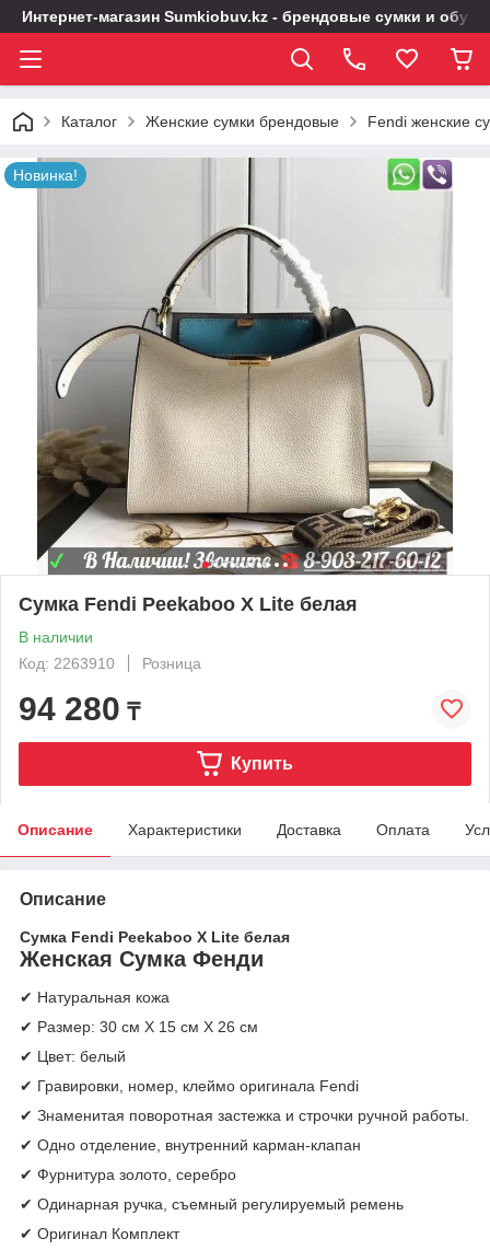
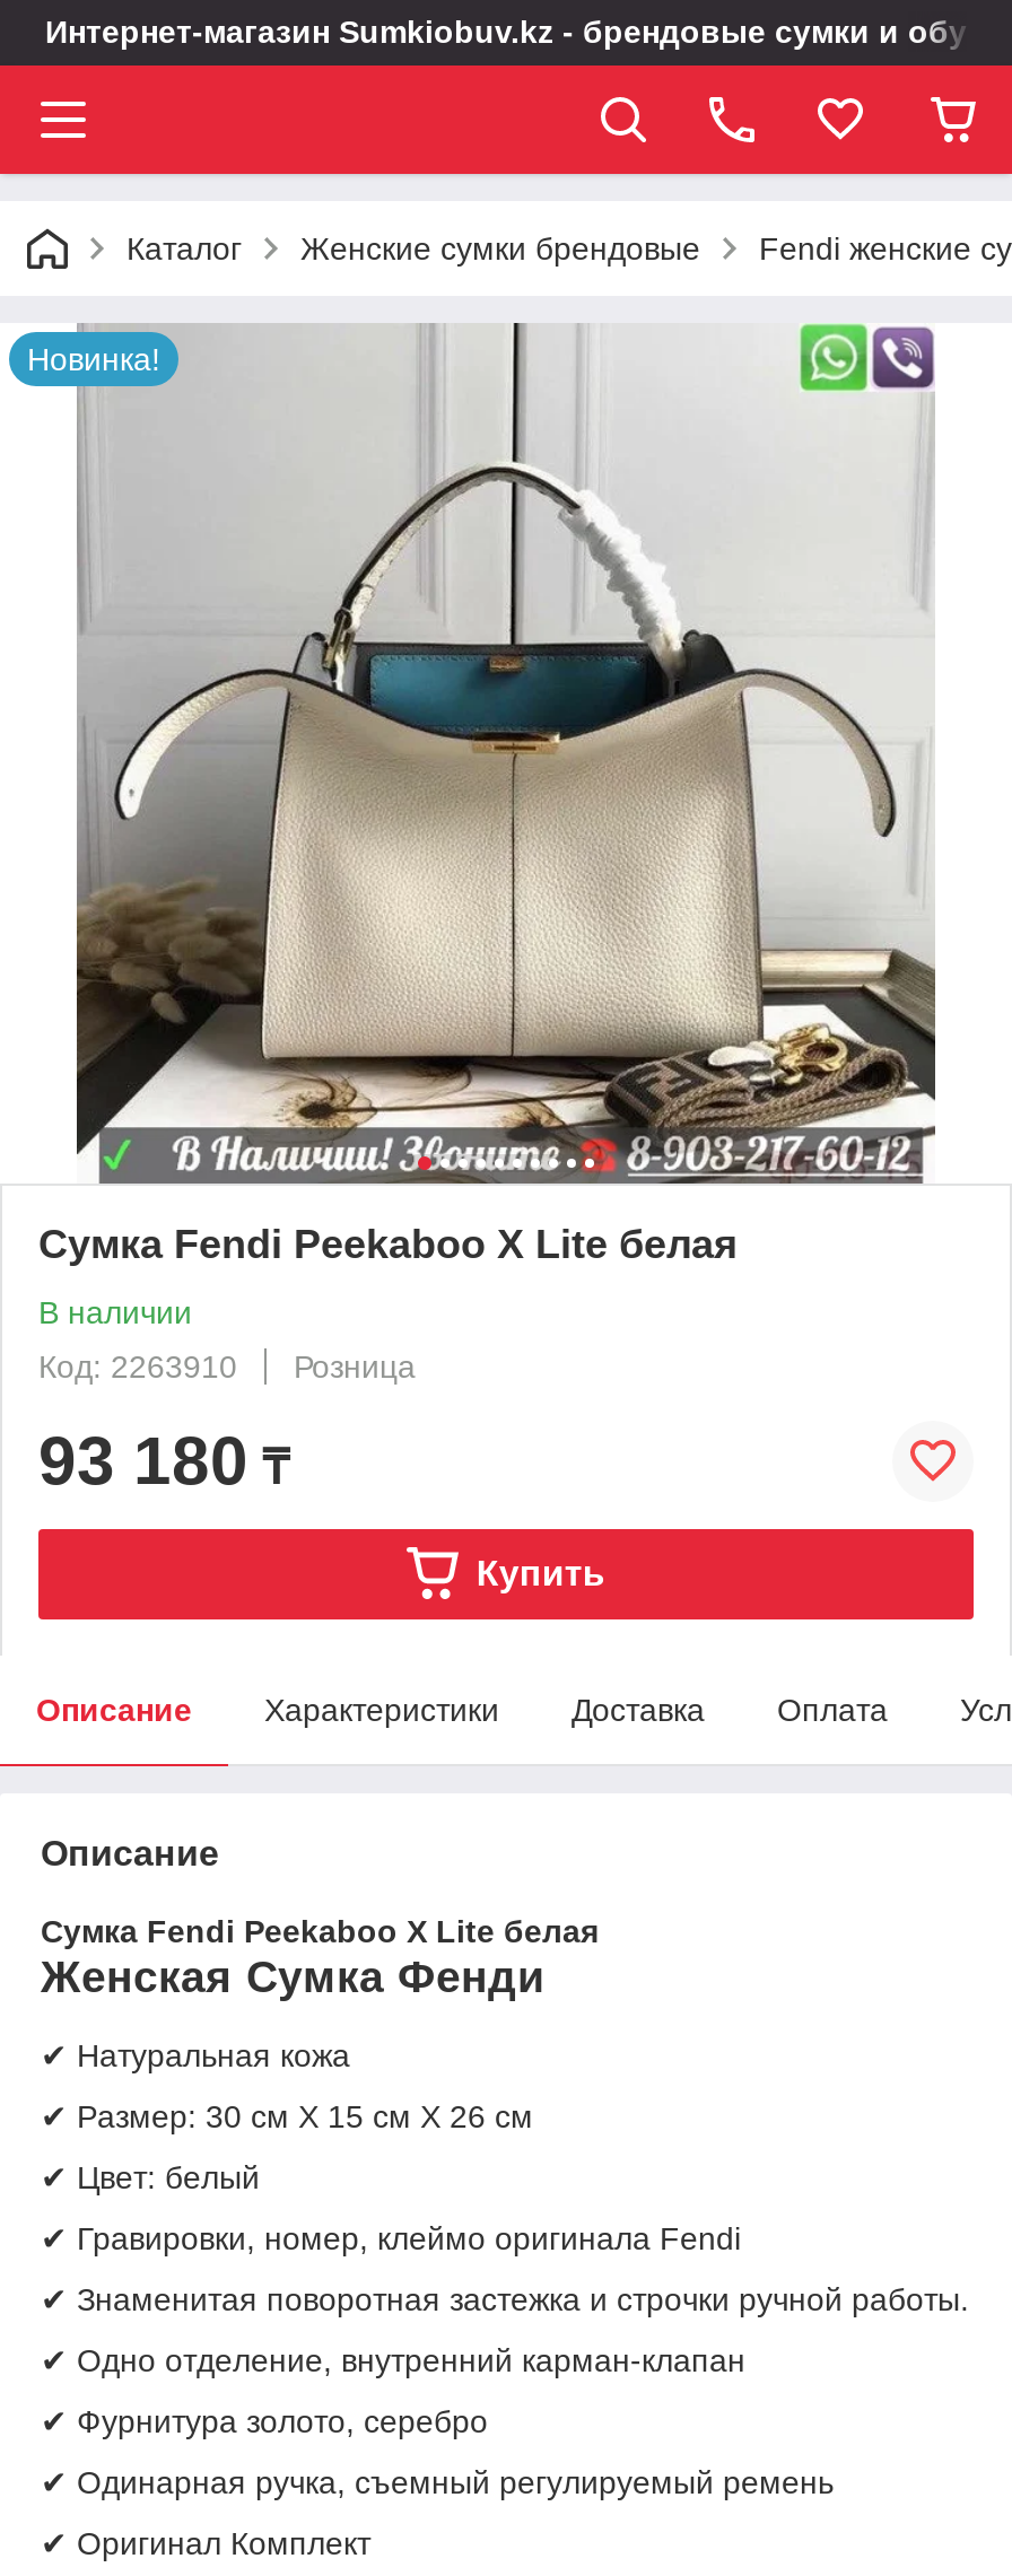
- 94 280 ₸
+ 93 180 ₸
